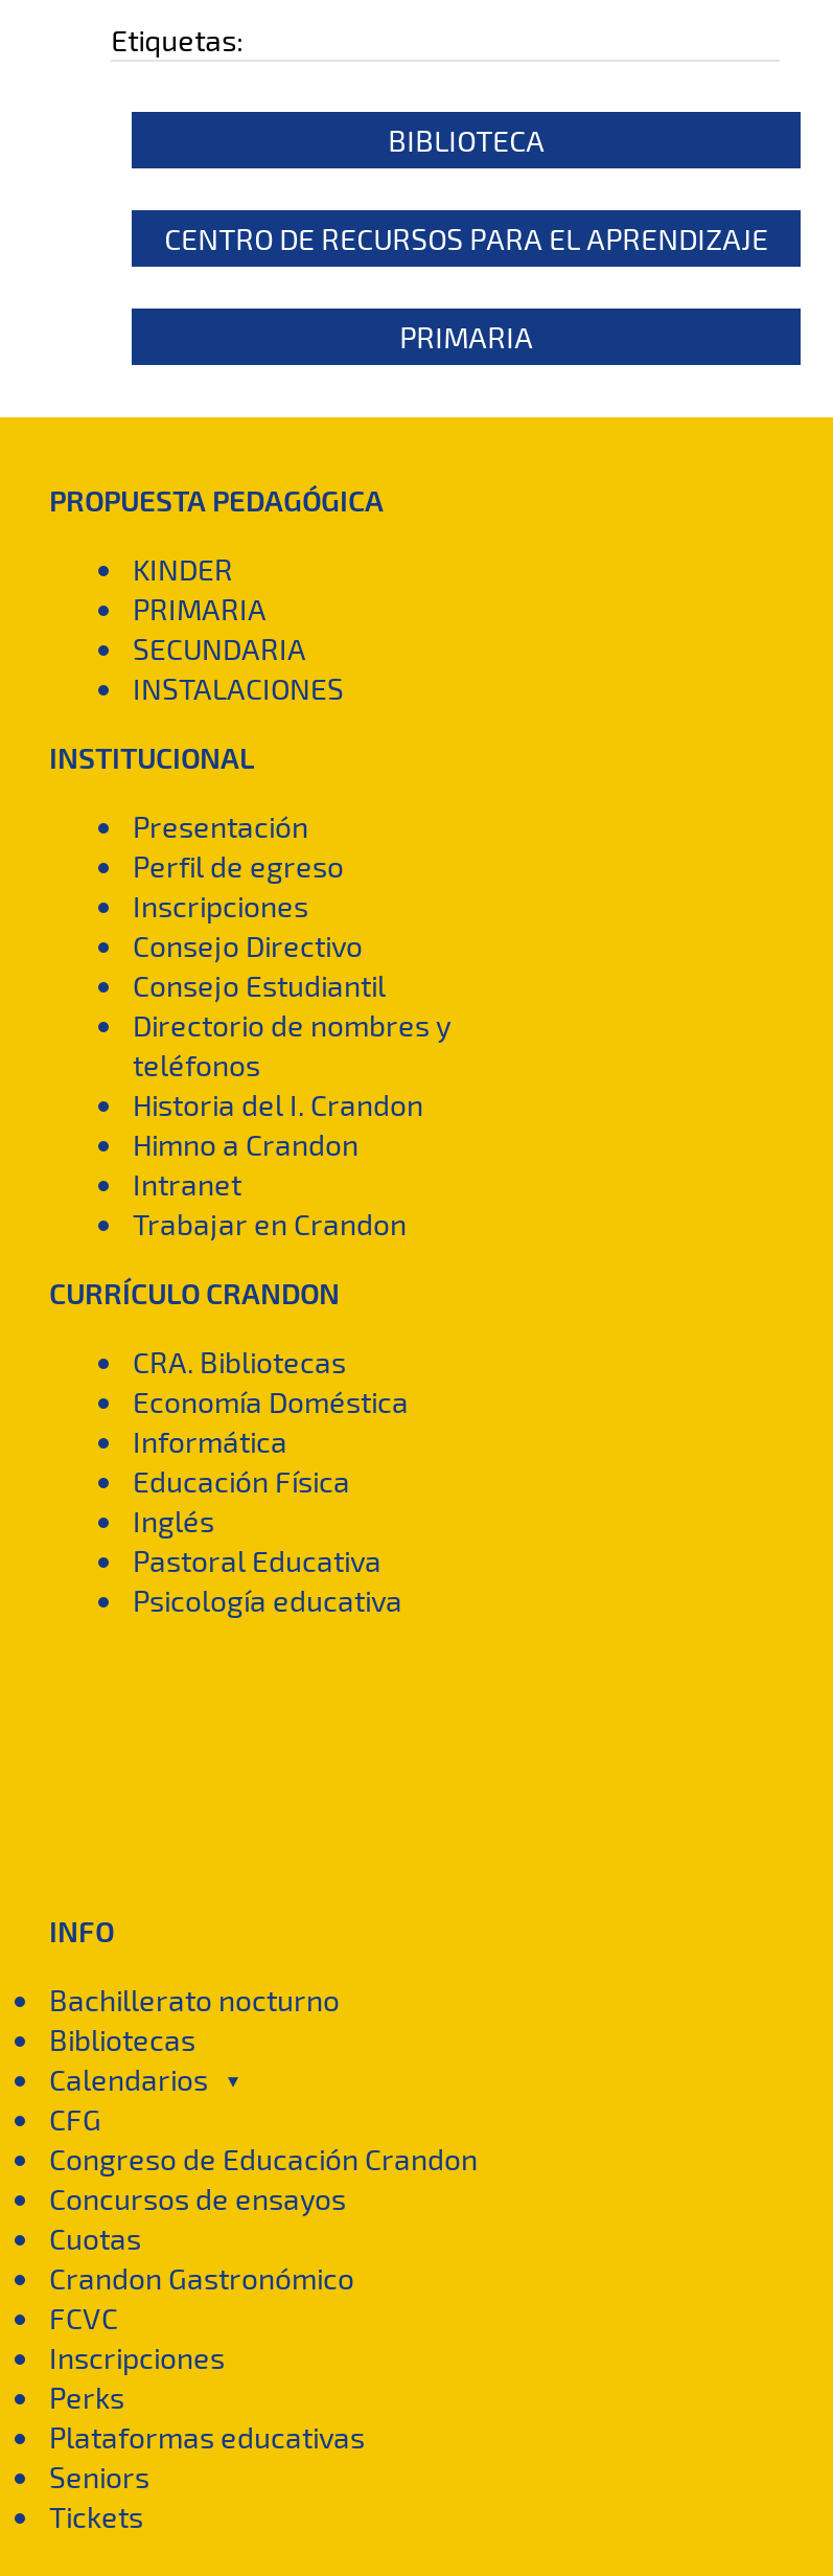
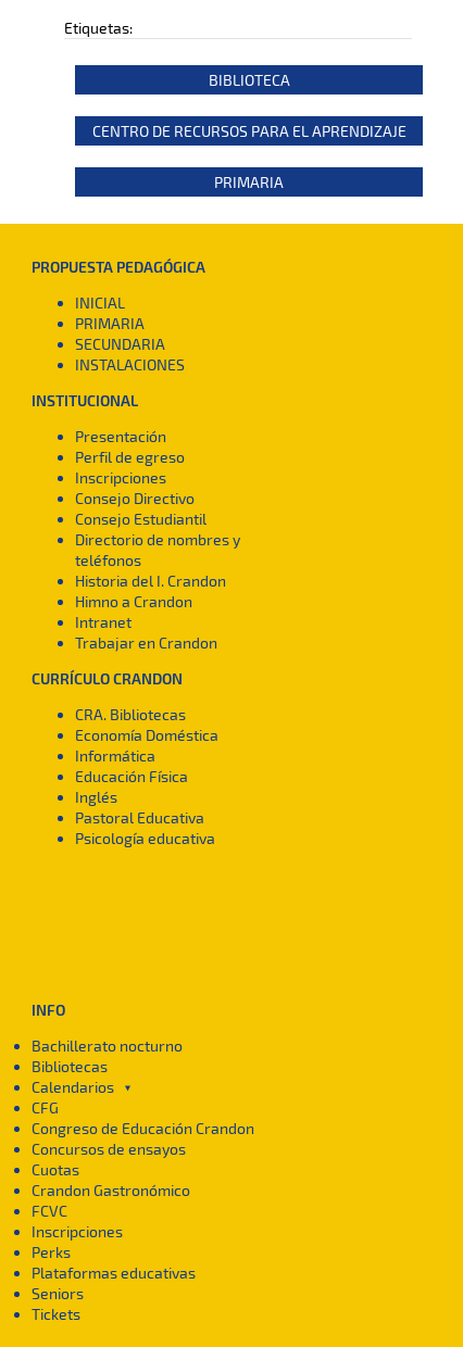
- KINDER
+ INICIAL
